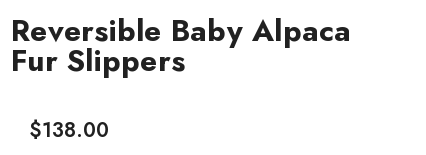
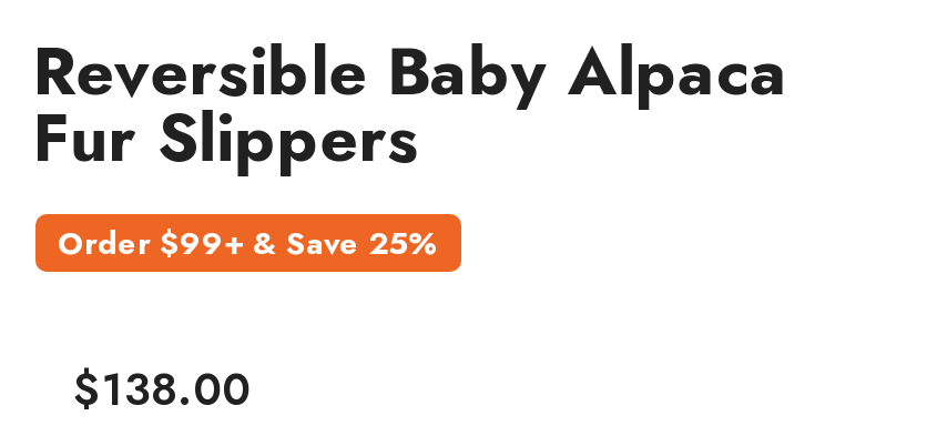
+ Order $99+ & Save 25%
